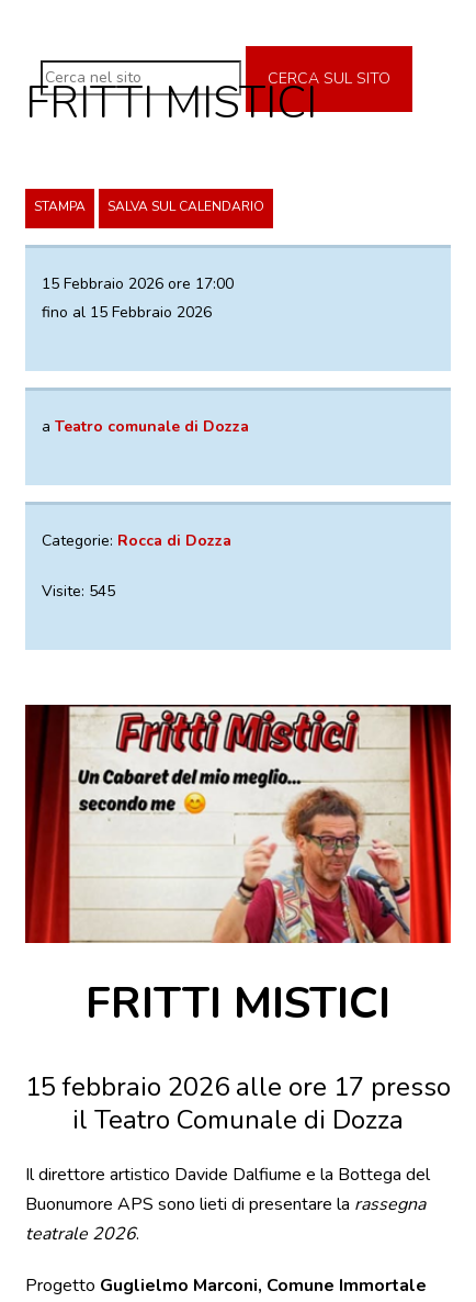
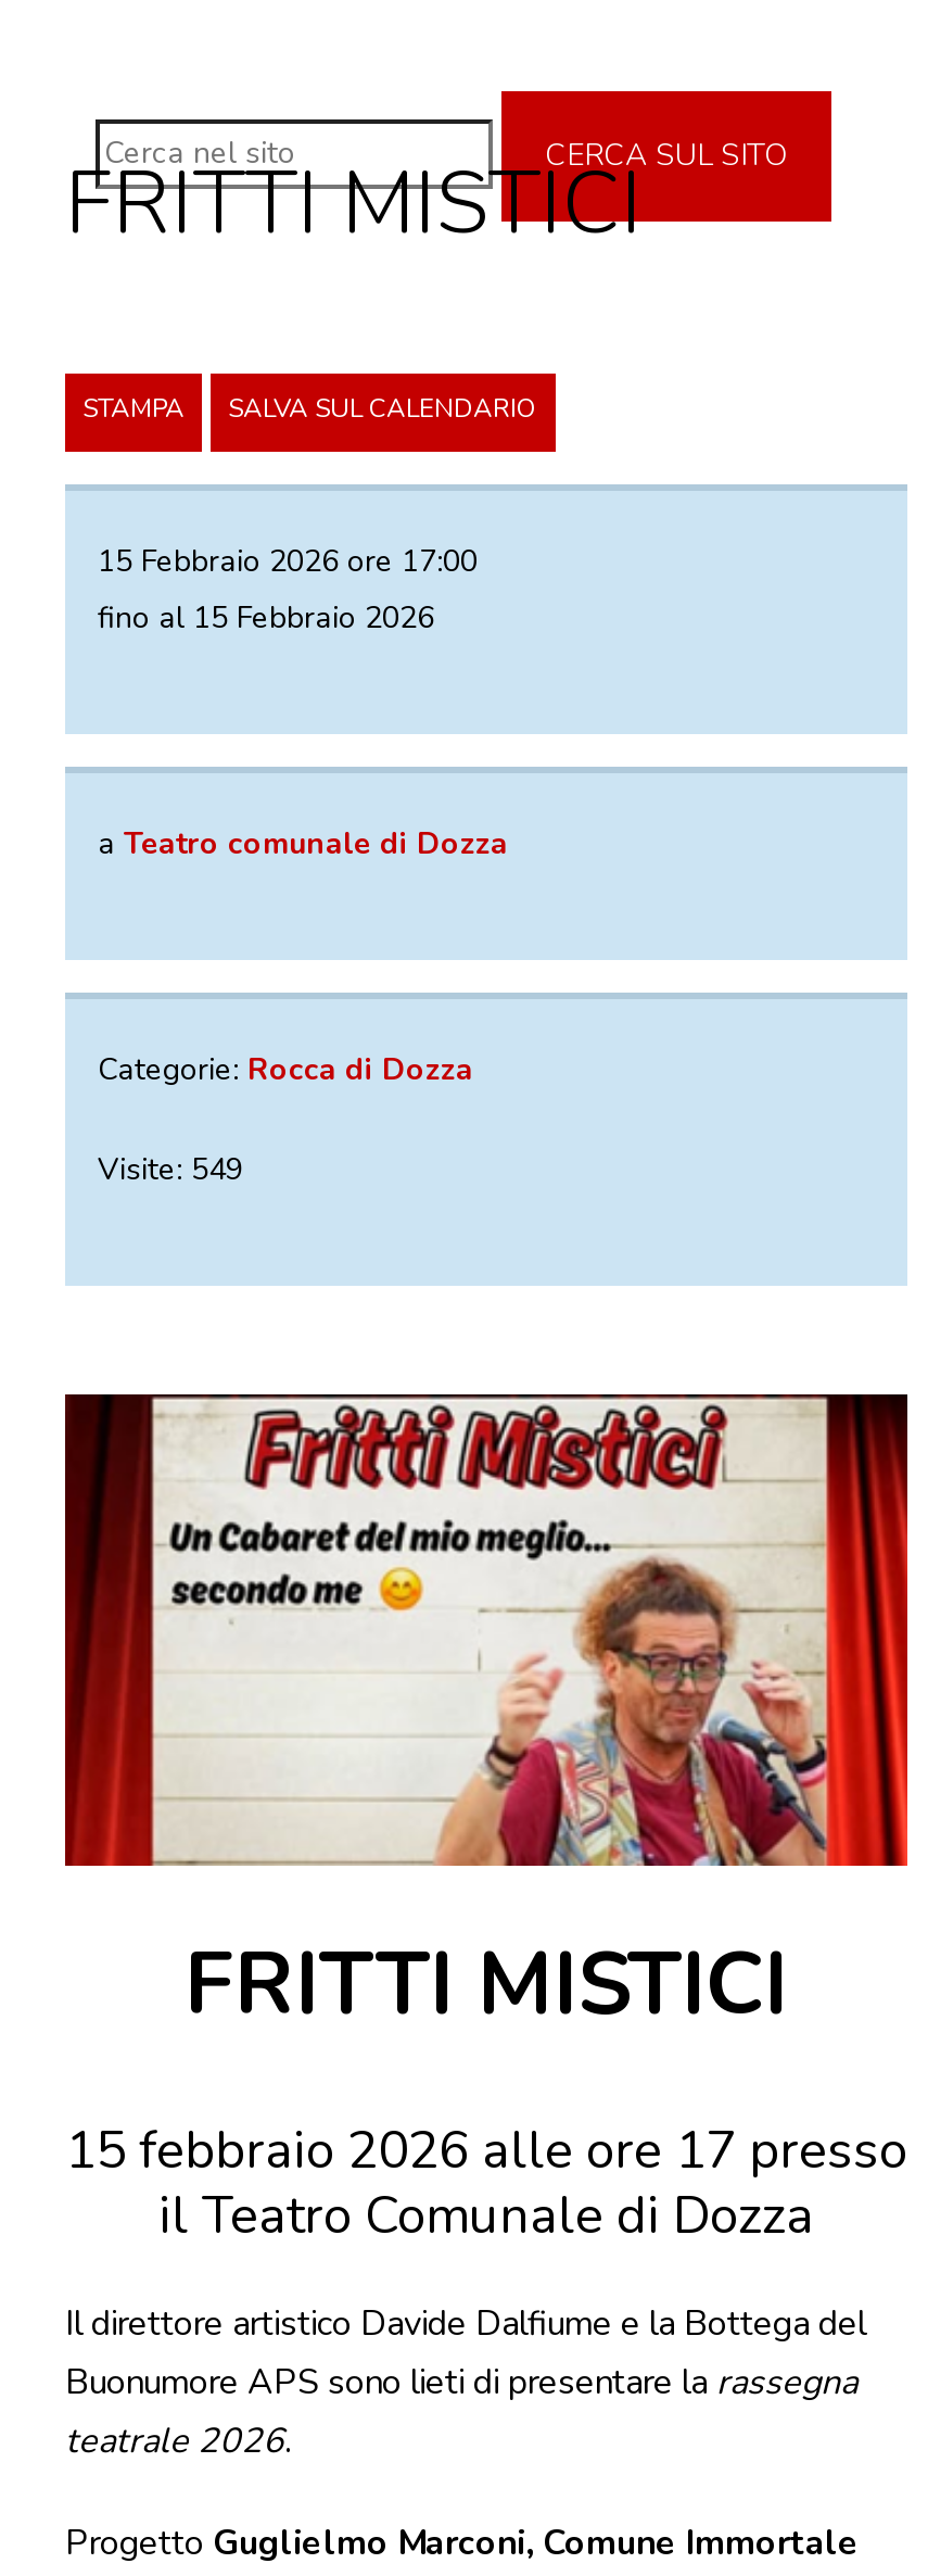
- Visite: 545
+ Visite: 549
